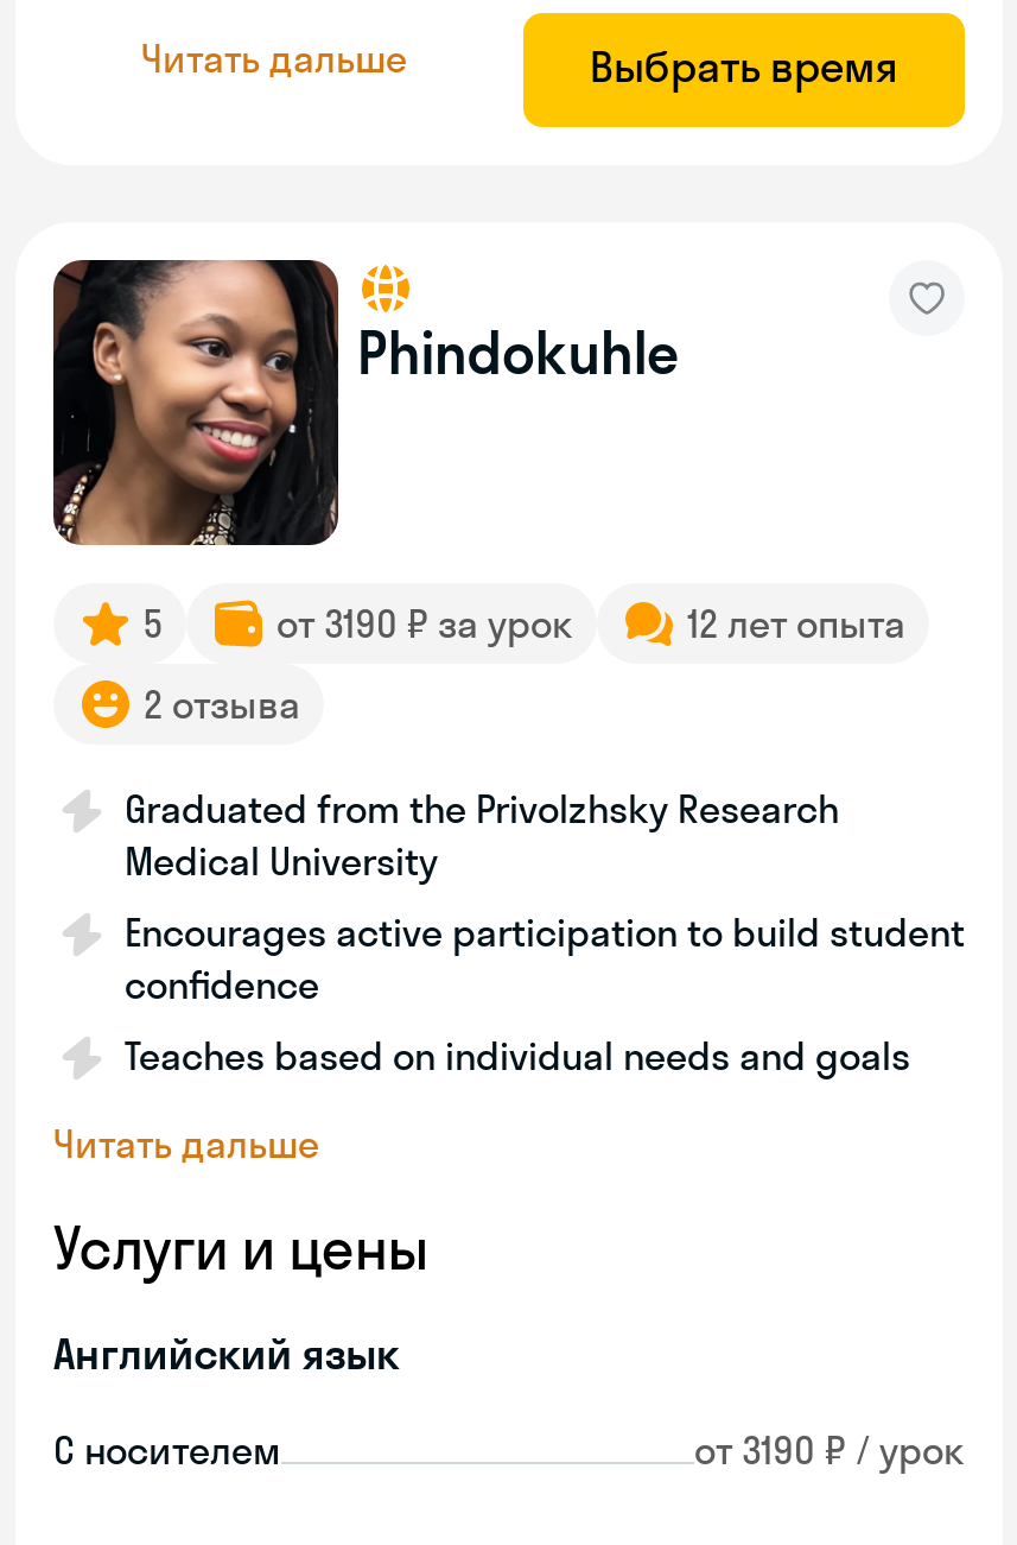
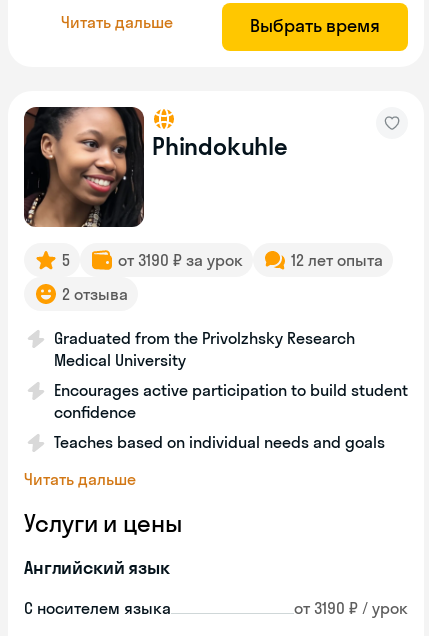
- С носителем
+ С носителем языка
